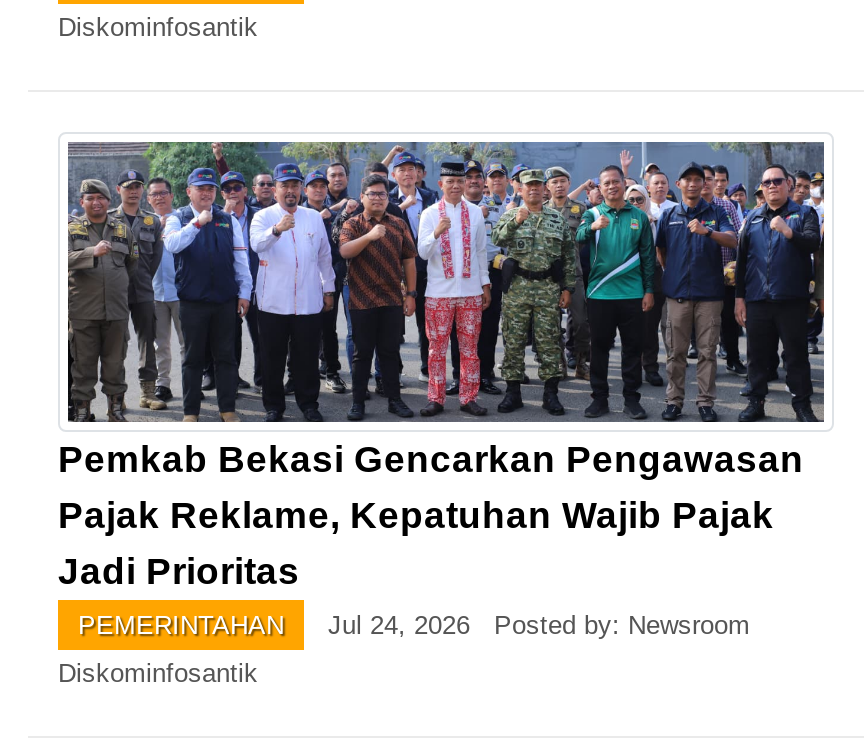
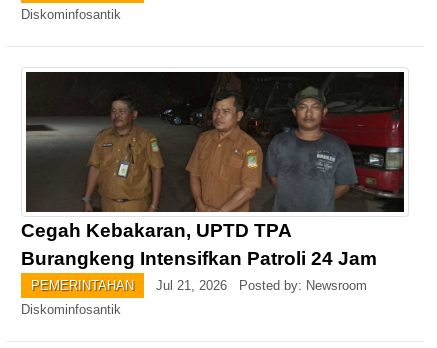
- [image]
- Pemkab Bekasi Gencarkan Pengawasan
- Pajak Reklame, Kepatuhan Wajib Pajak
- Jadi Prioritas
+ [image]
+ Cegah Kebakaran, UPTD TPA
+ Burangkeng Intensifkan Patroli 24 Jam

- Jul 24, 2026 Posted by: Newsroom
+ Jul 21, 2026 Posted by: Newsroom
